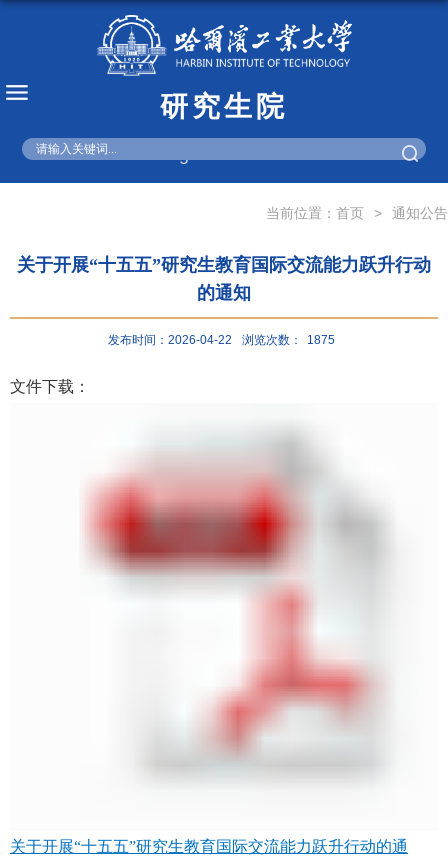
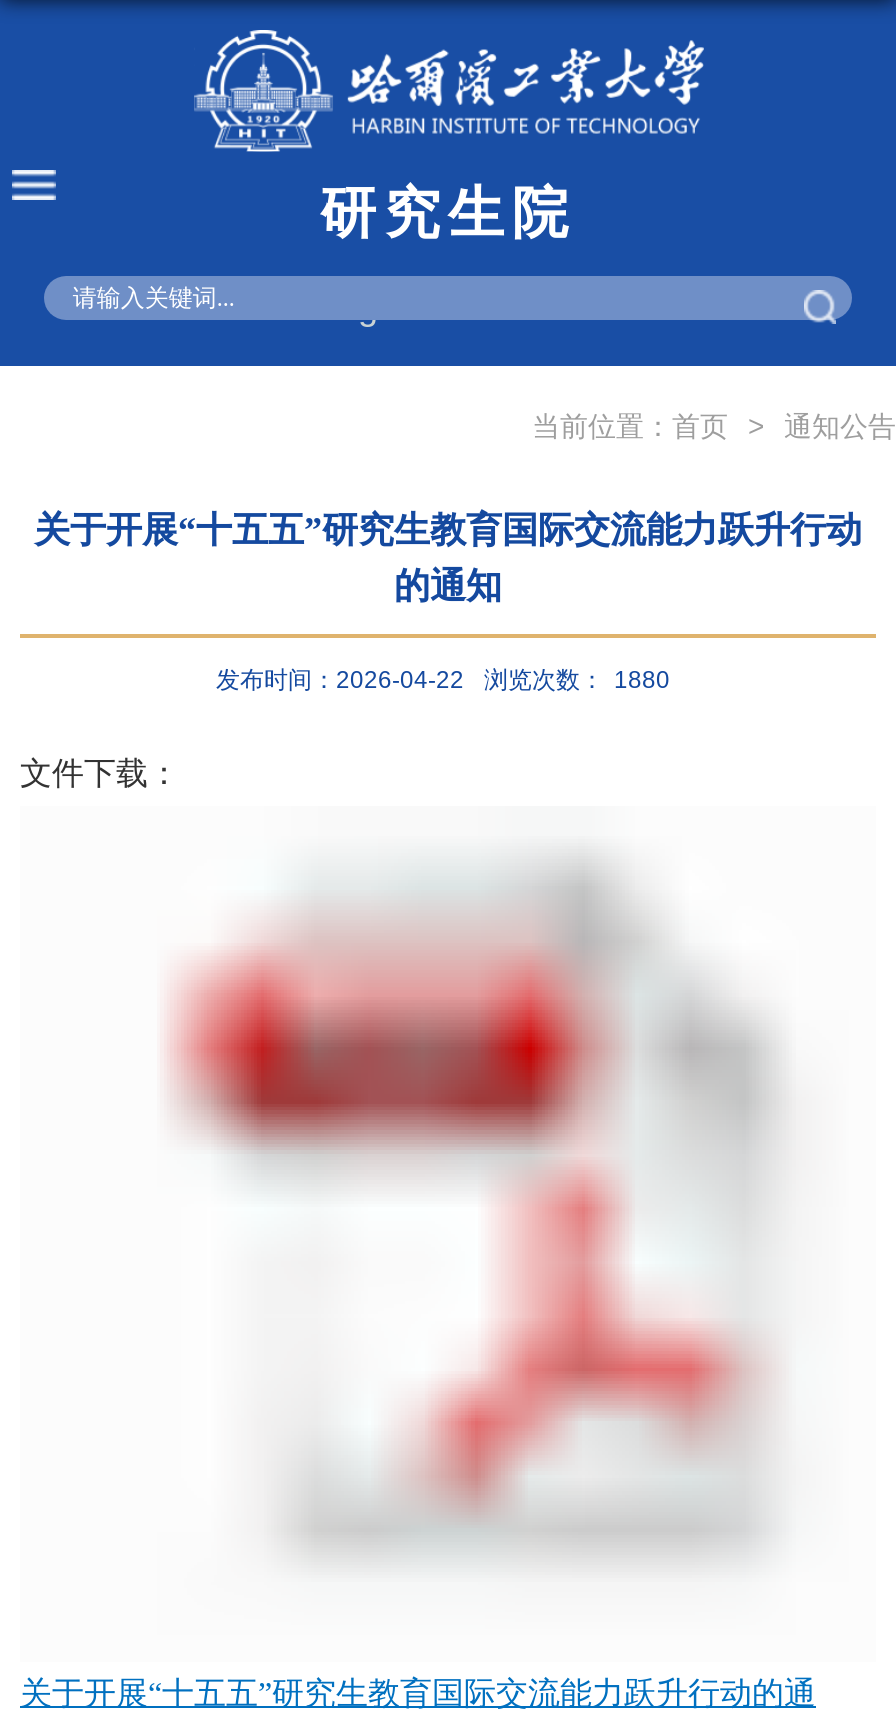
- 发布时间：2026-04-22 浏览次数： 1875
+ 发布时间：2026-04-22 浏览次数： 1880
